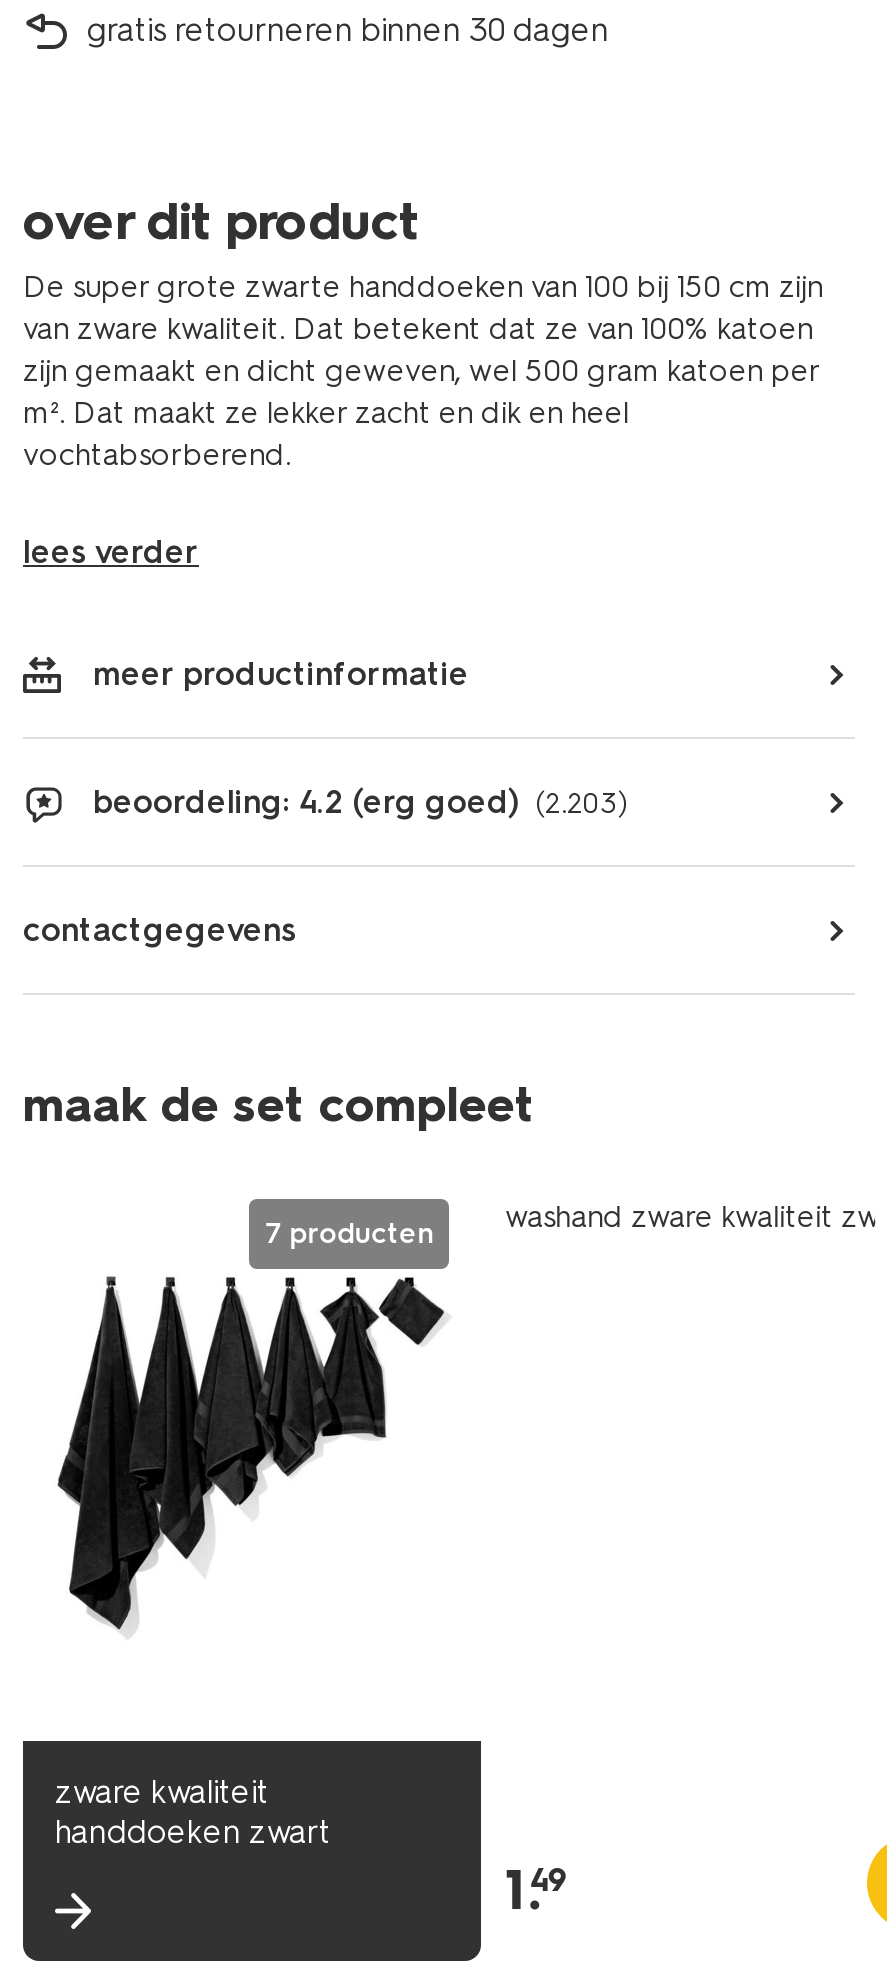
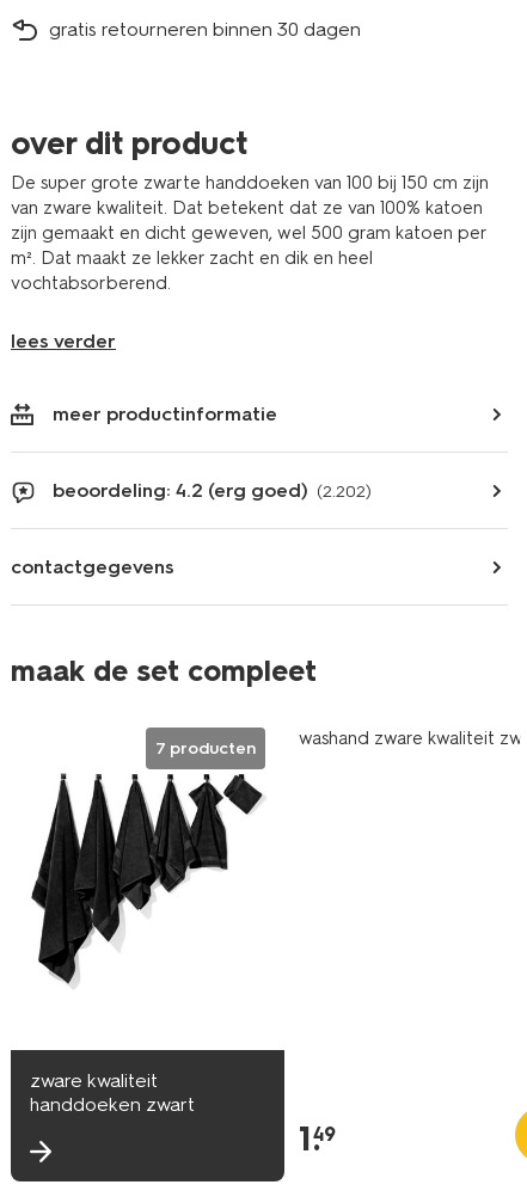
- beoordeling: 4.2 (erg goed) (2.203)
+ beoordeling: 4.2 (erg goed) (2.202)
